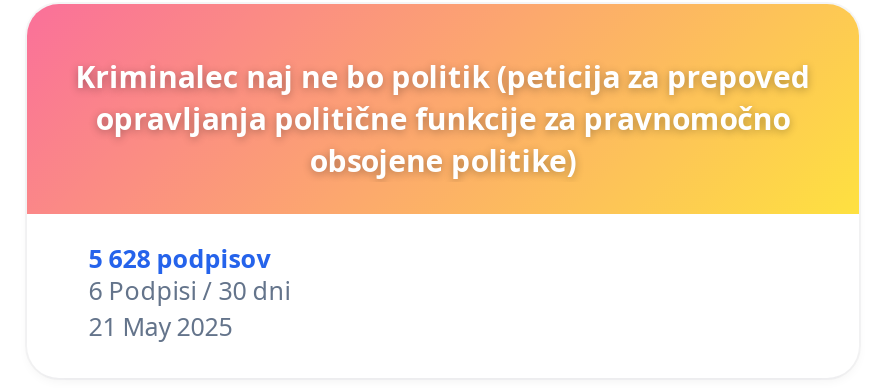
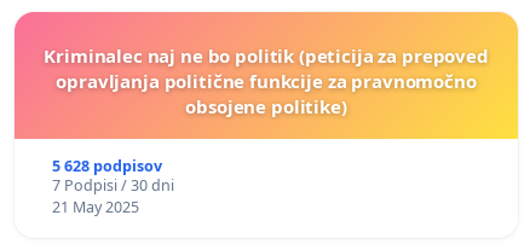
- 6 Podpisi / 30 dni
+ 7 Podpisi / 30 dni
